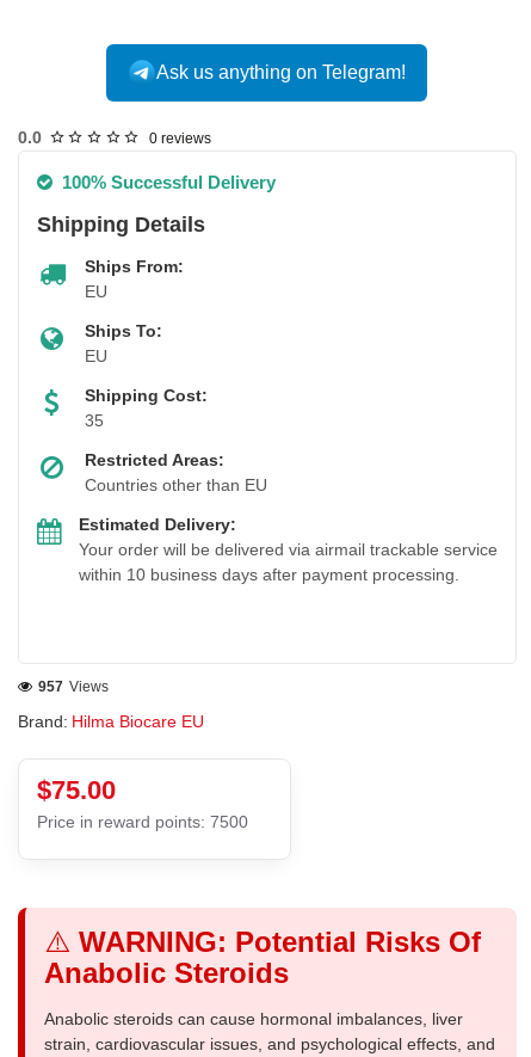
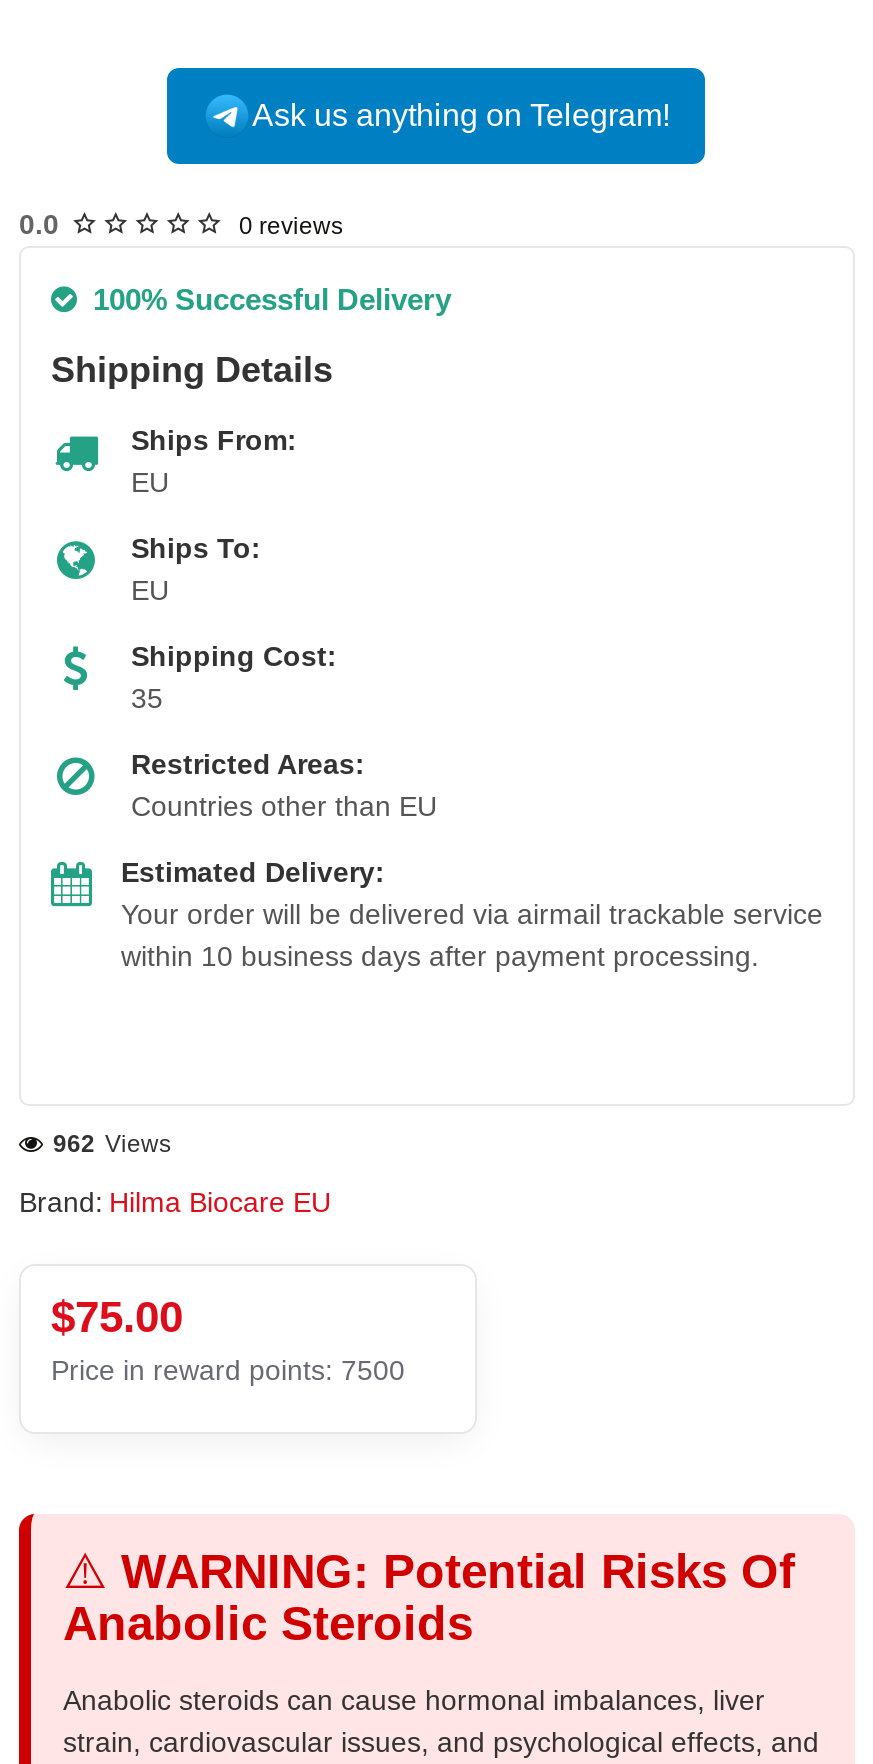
- 957 Views
+ 962 Views
